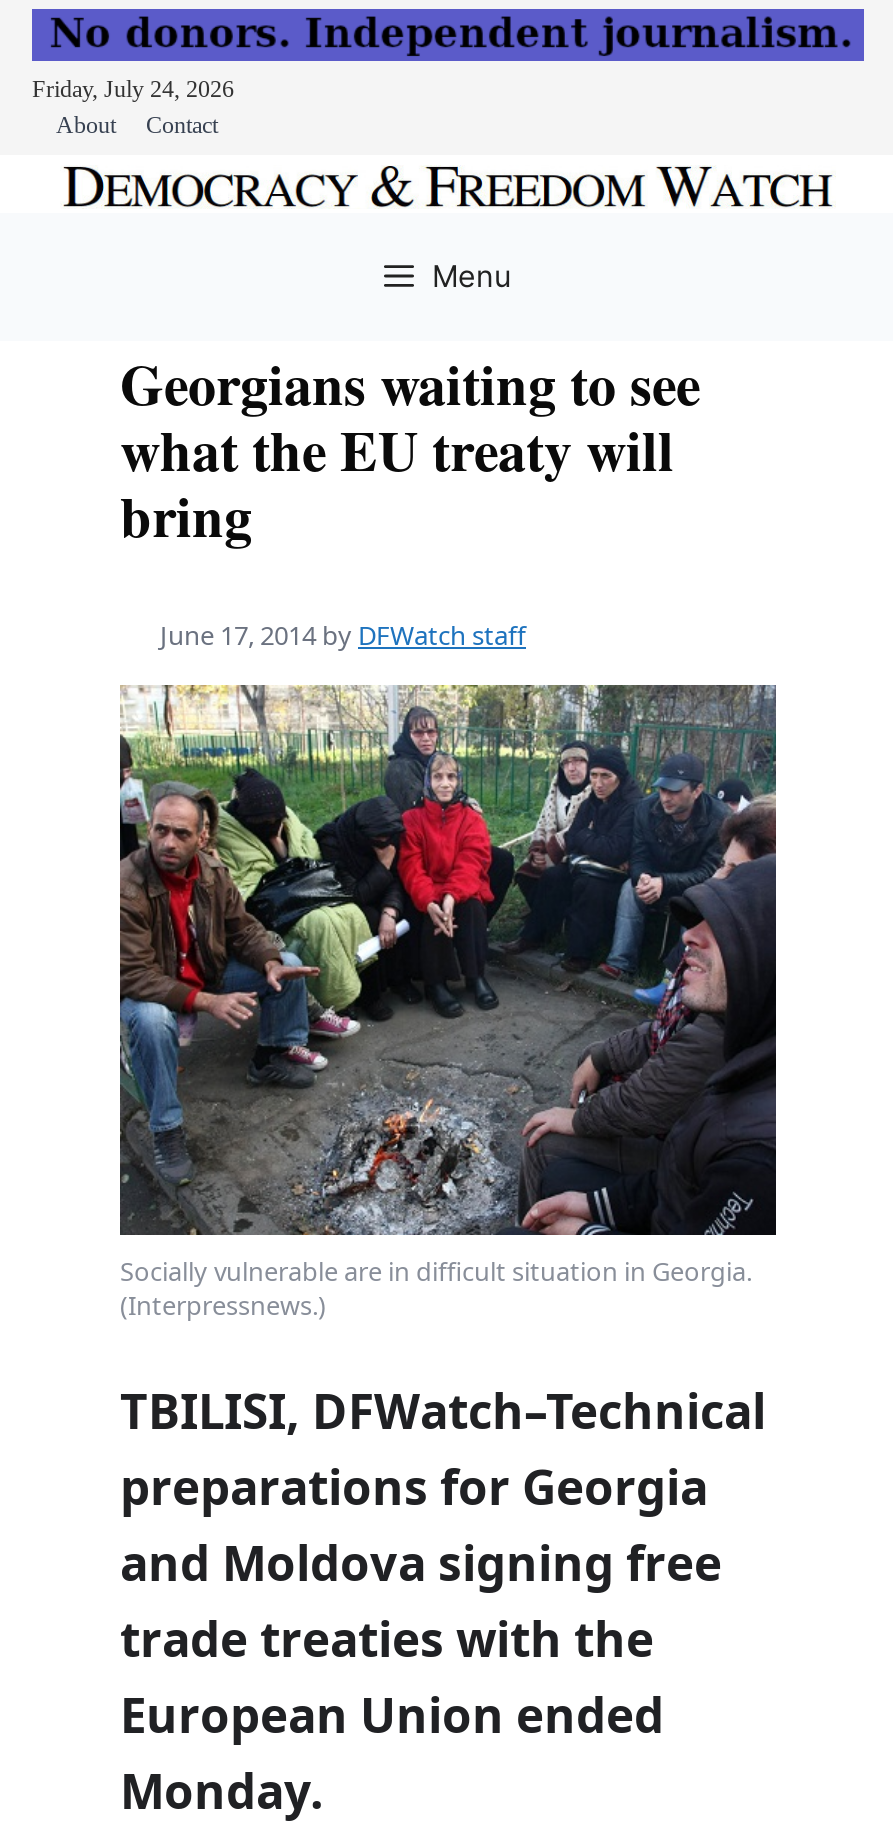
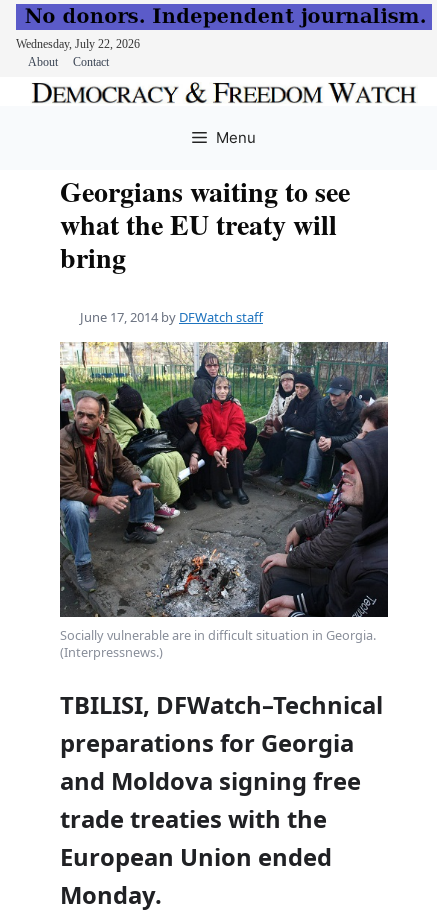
- Friday, July 24, 2026
+ Wednesday, July 22, 2026
